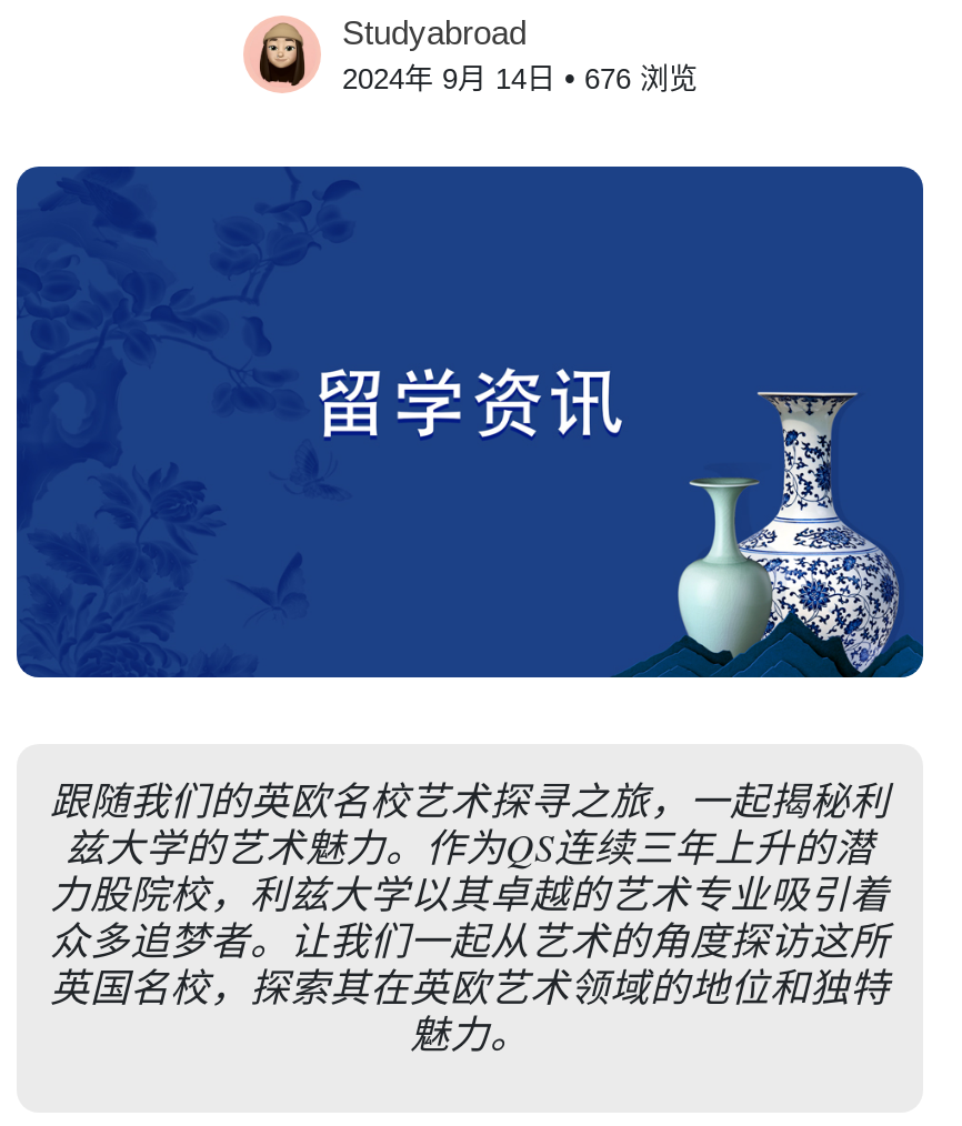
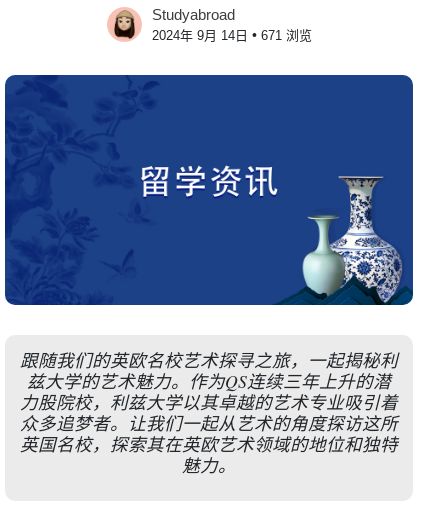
- 2024年 9月 14日• 676 浏览
+ 2024年 9月 14日• 671 浏览
